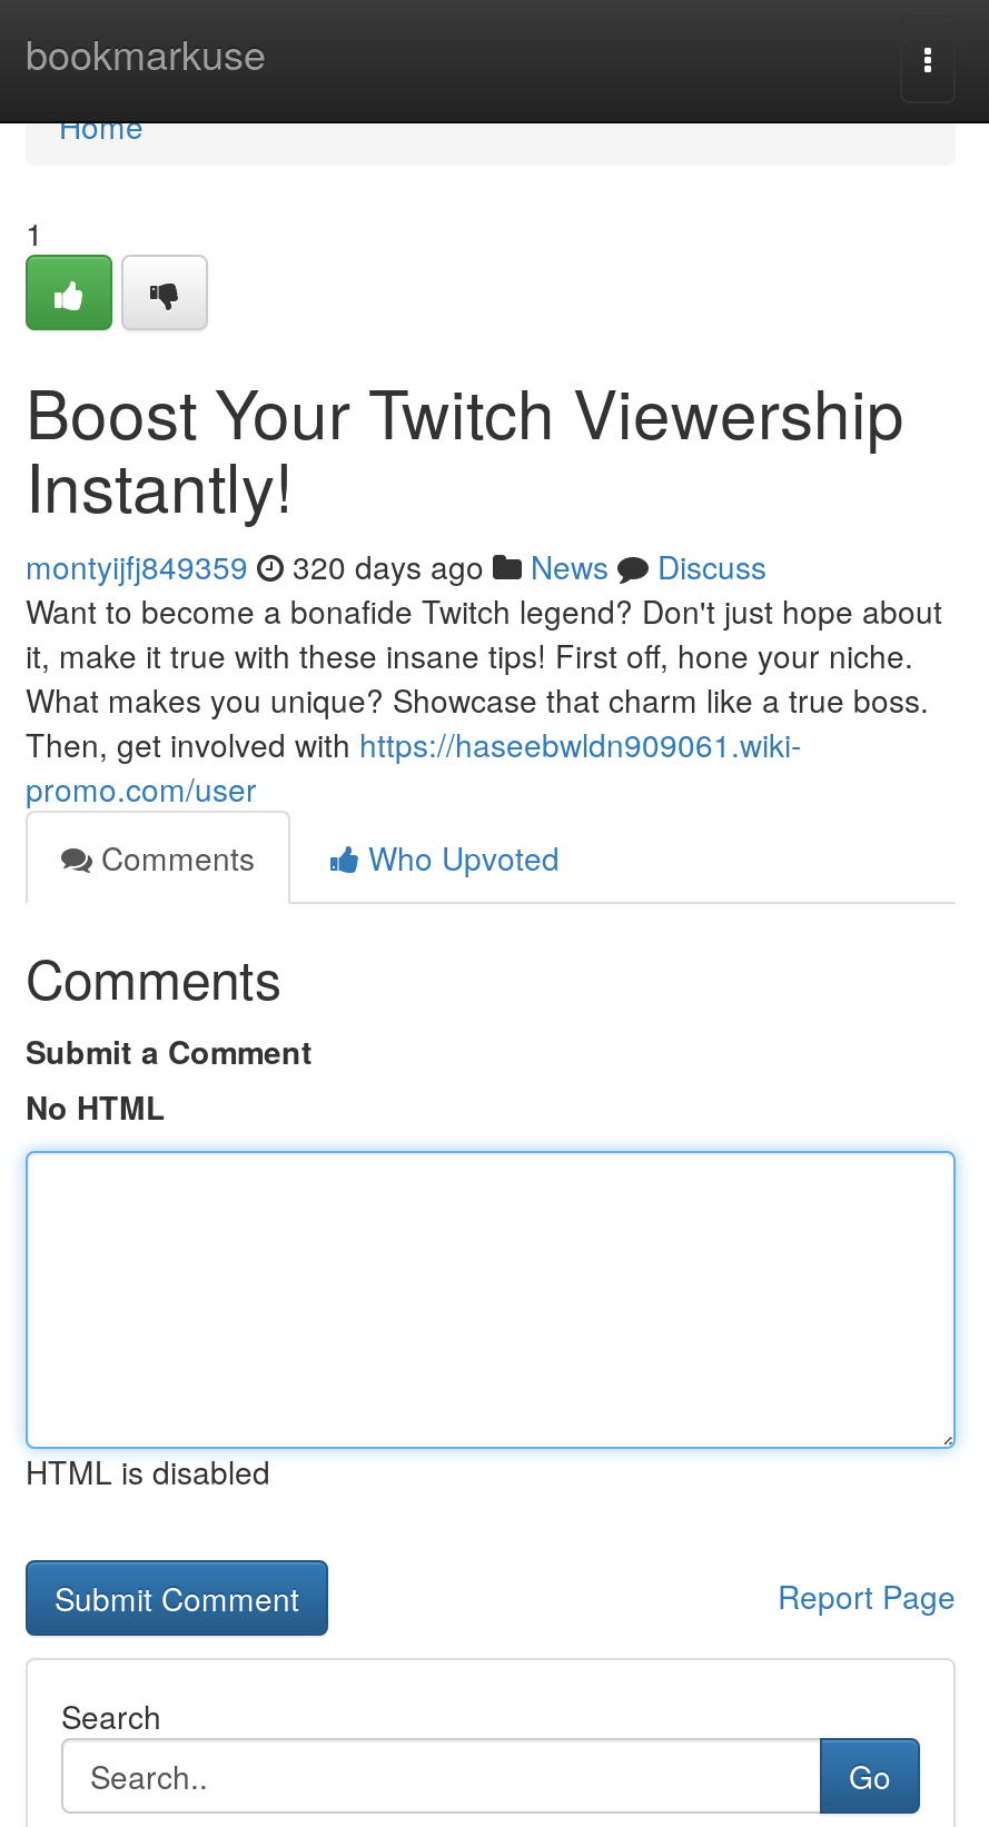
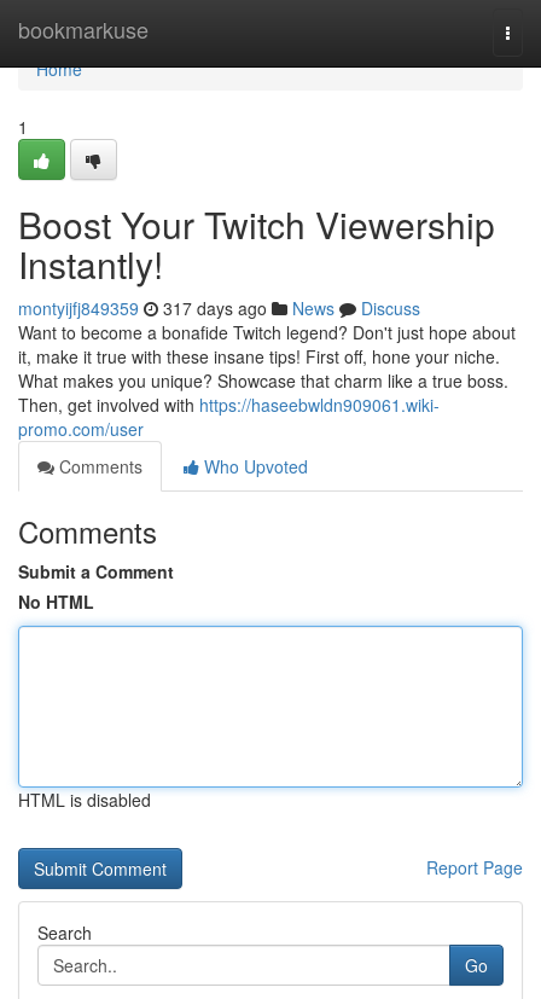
- montyijfj849359 320 days ago News Discuss
+ montyijfj849359 317 days ago News Discuss
